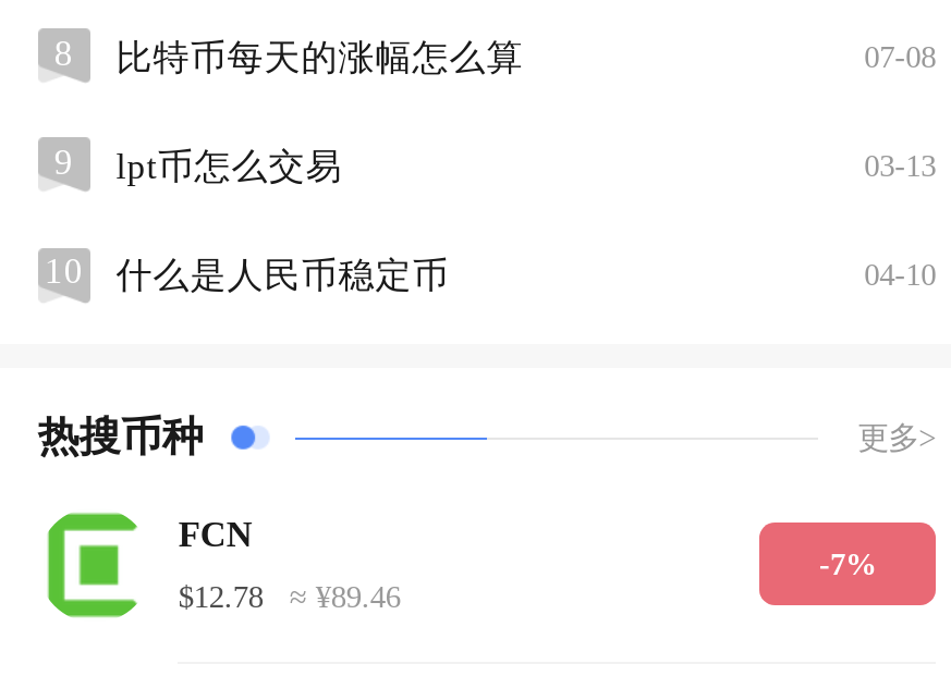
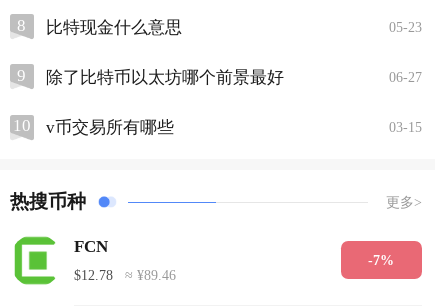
- 比特币每天的涨幅怎么算
- 07-08
+ 比特现金什么意思
+ 05-23

- lpt币怎么交易
- 03-13
+ 除了比特币以太坊哪个前景最好
+ 06-27

- 什么是人民币稳定币
- 04-10
+ v币交易所有哪些
+ 03-15
